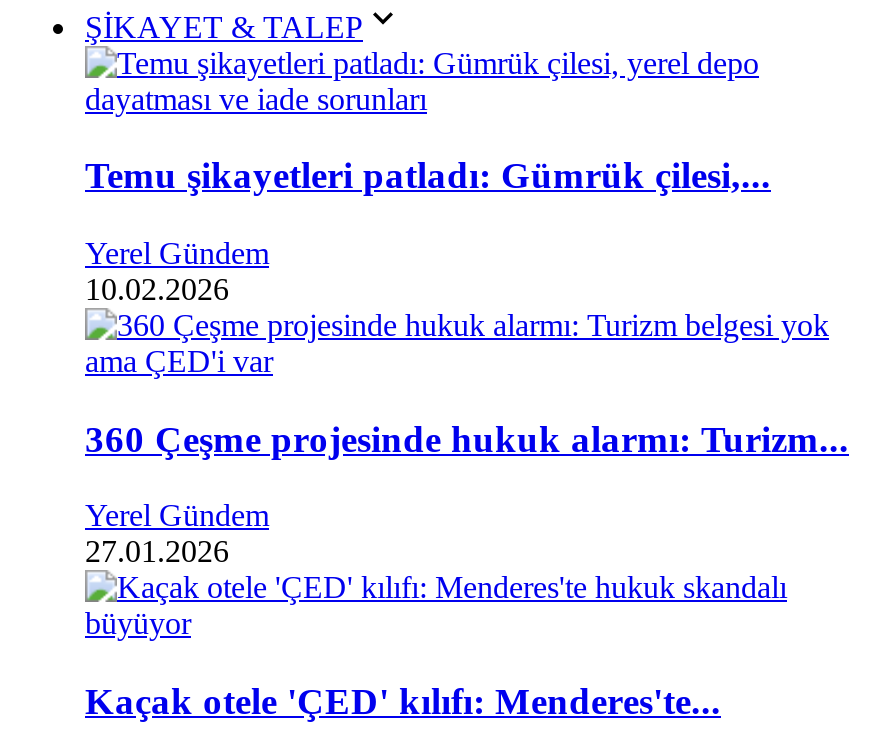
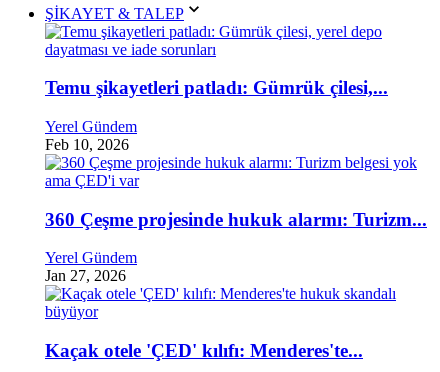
- 10.02.2026
+ Feb 10, 2026

- 27.01.2026
+ Jan 27, 2026
